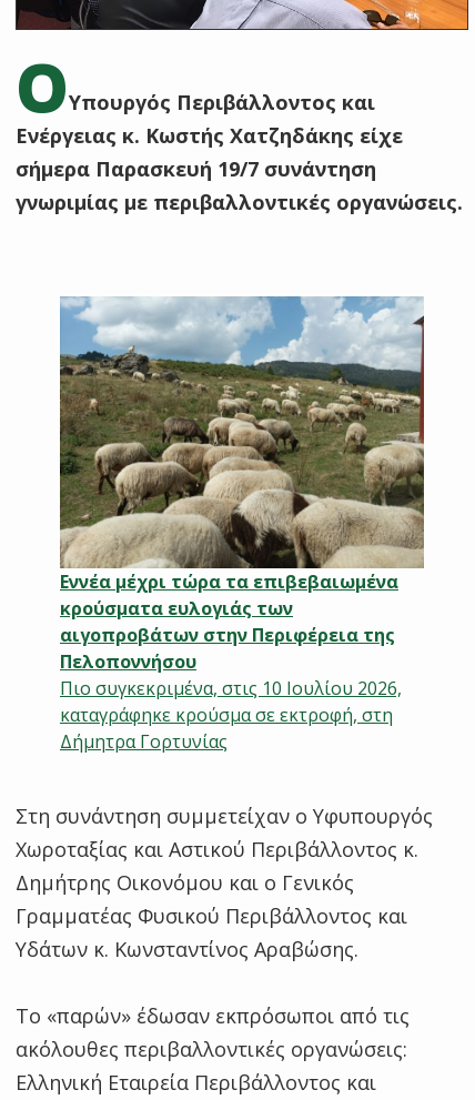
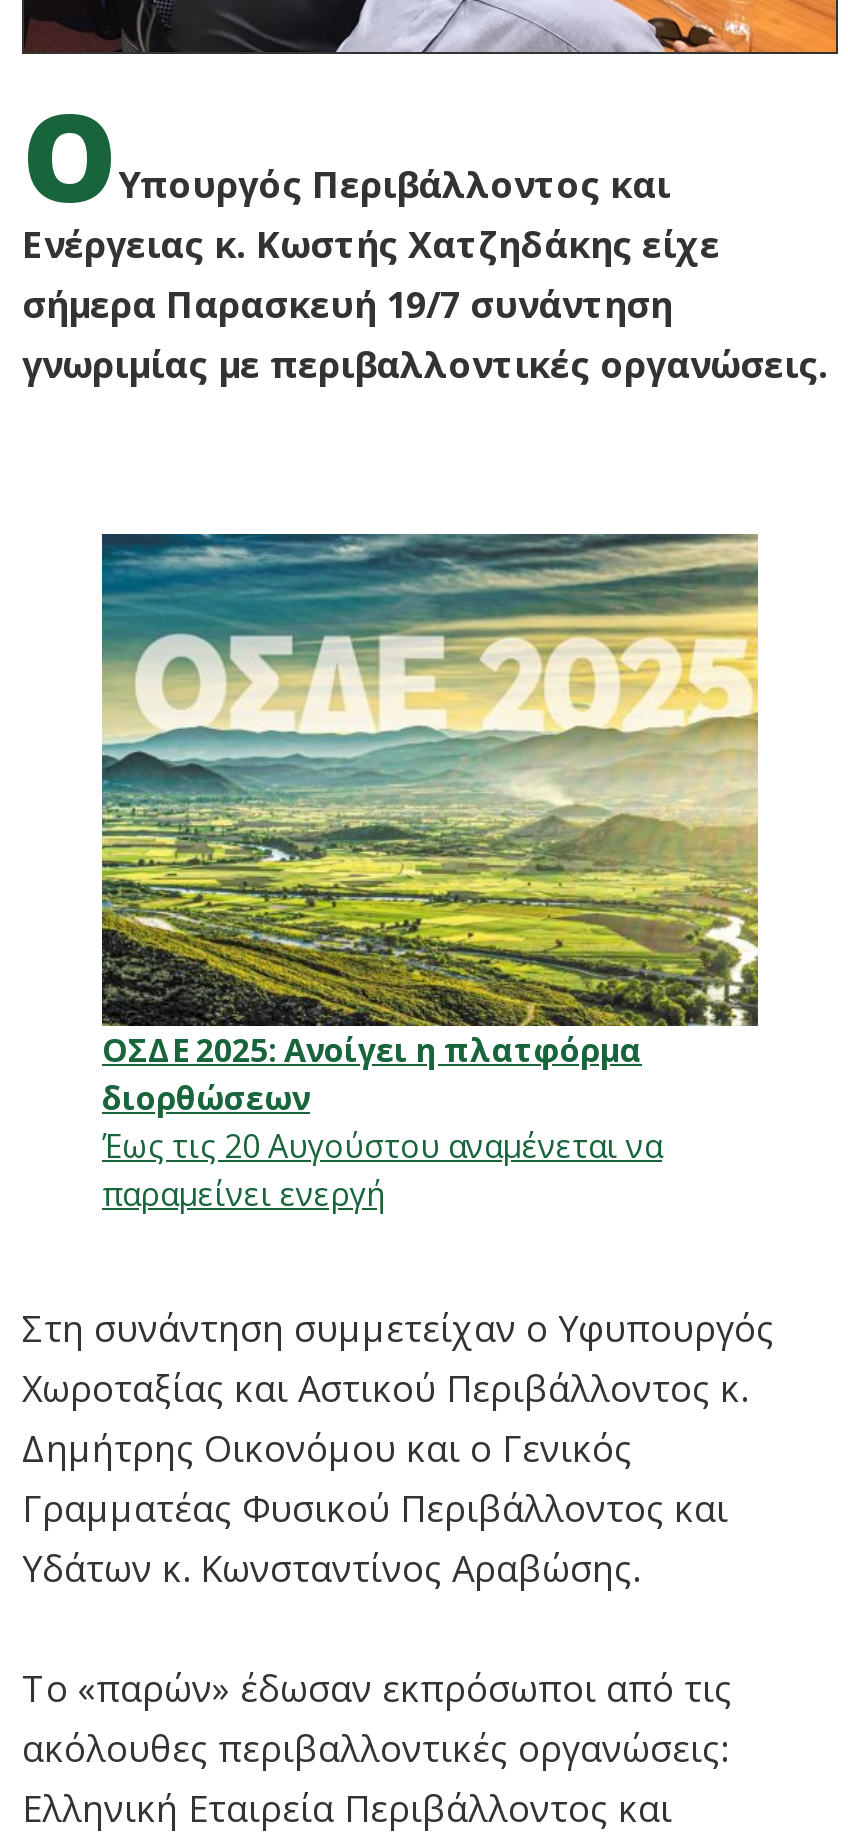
- [image]
- Εννέα μέχρι τώρα τα επιβεβαιωμένα
- κρούσματα ευλογιάς των
- αιγοπροβάτων στην Περιφέρεια της
- Πελοποννήσου
- Πιο συγκεκριμένα, στις 10 Ιουλίου 2026,
- καταγράφηκε κρούσμα σε εκτροφή, στη
- Δήμητρα Γορτυνίας
+ [image]
+ ΟΣΔΕ 2025: Ανοίγει η πλατφόρμα
+ διορθώσεων
+ Έως τις 20 Αυγούστου αναμένεται να
+ παραμείνει ενεργή
